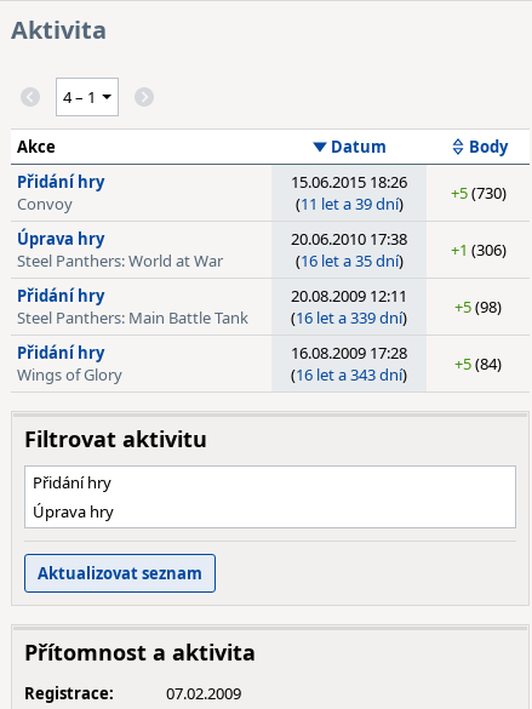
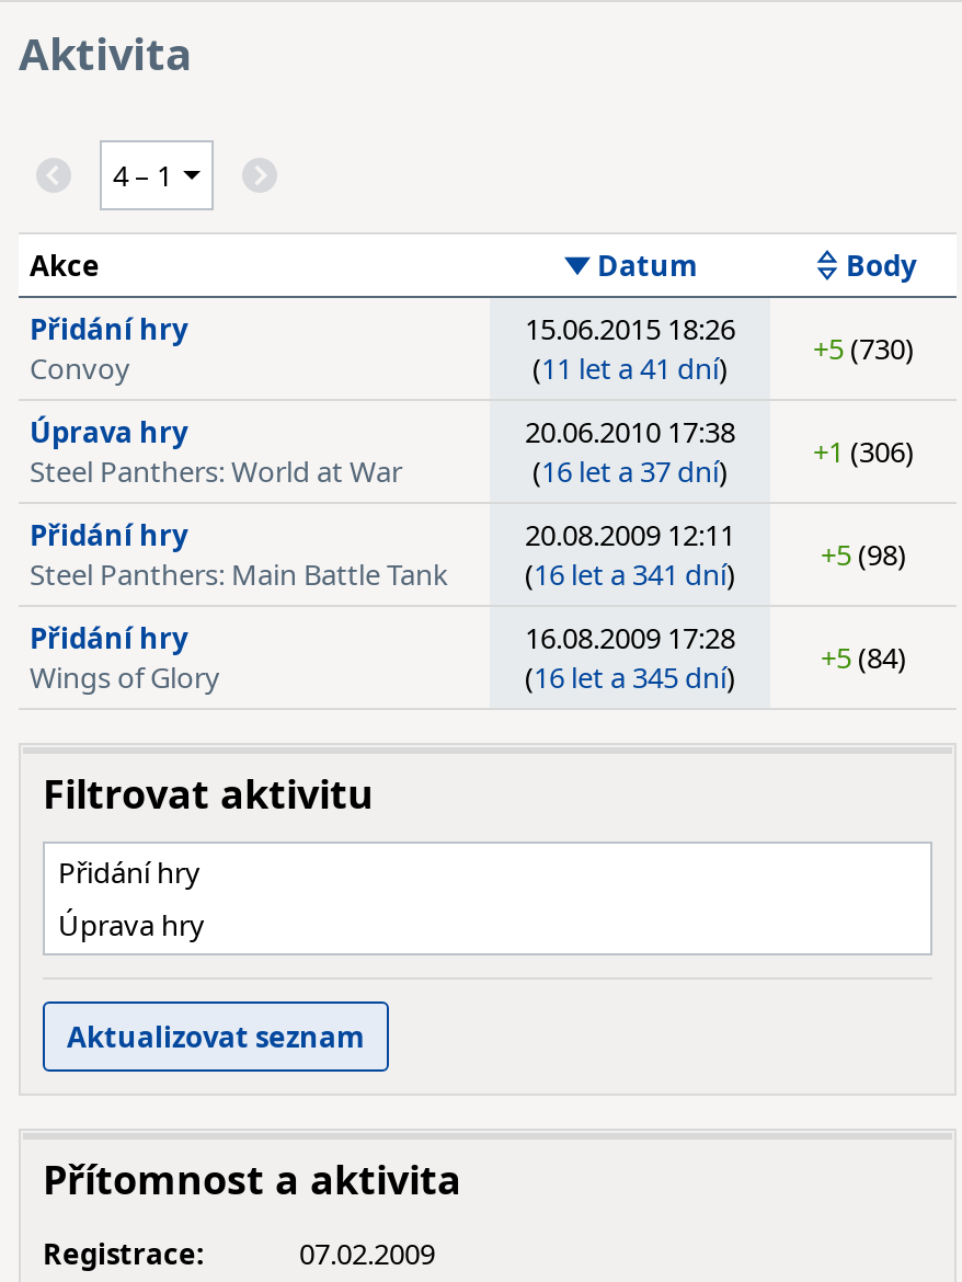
- (11 let a 39 dní)
+ (11 let a 41 dní)

- (16 let a 35 dní)
+ (16 let a 37 dní)

- Steel Panthers: Main Battle Tank (16 let a 339 dní)
+ Steel Panthers: Main Battle Tank (16 let a 341 dní)

- (16 let a 343 dní)
+ (16 let a 345 dní)
